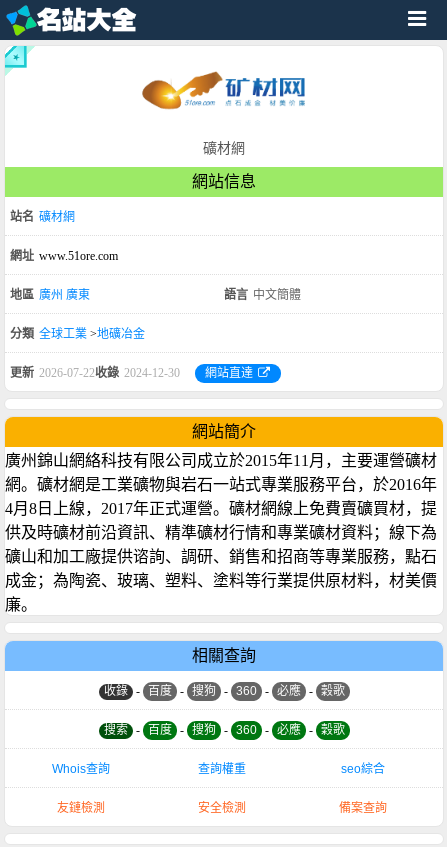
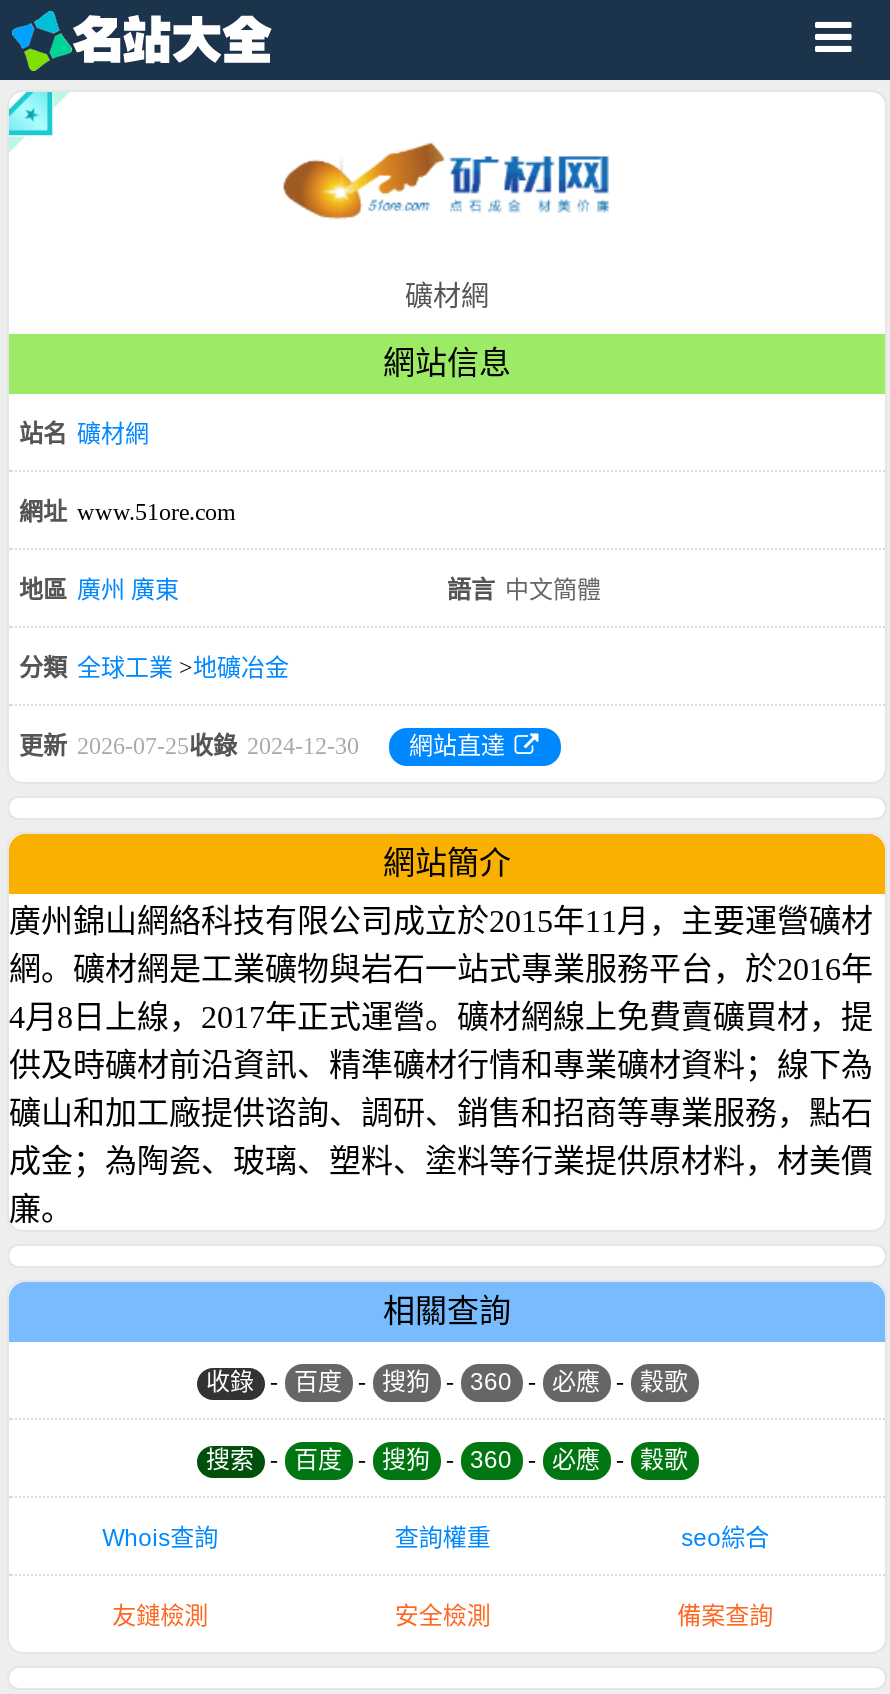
- 更新 2026-07-22收錄 2024-12-30 網站直達
+ 更新 2026-07-25收錄 2024-12-30 網站直達
